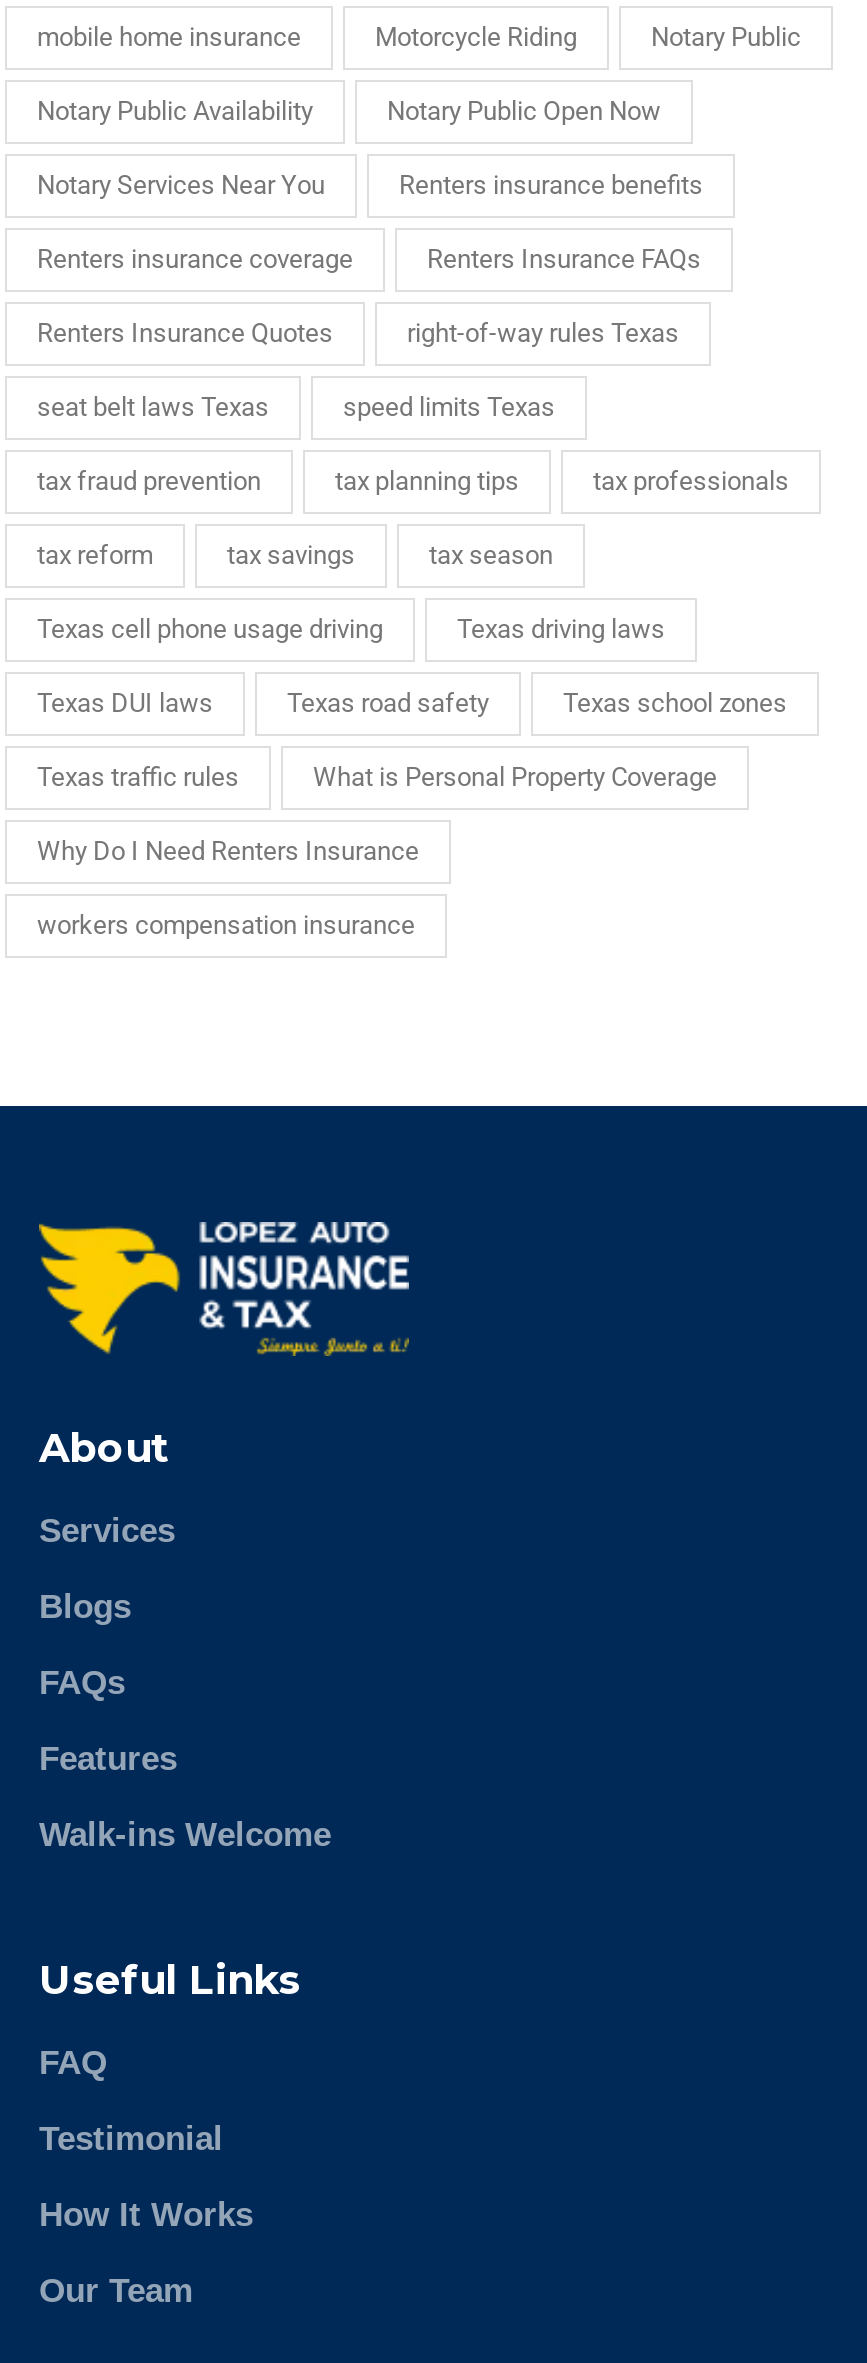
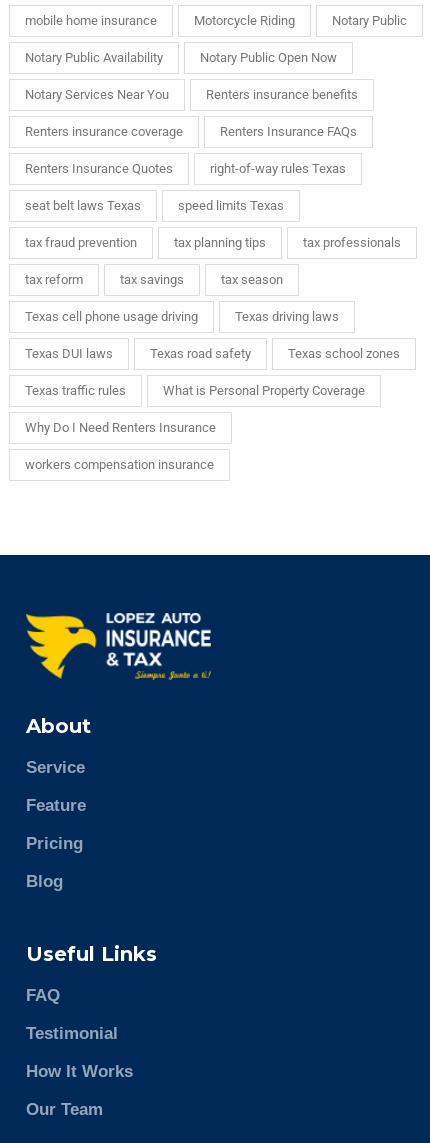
- Services
- Blogs
- FAQs
- Features
- Walk-ins Welcome
+ Service
+ Feature
+ Pricing
+ Blog
